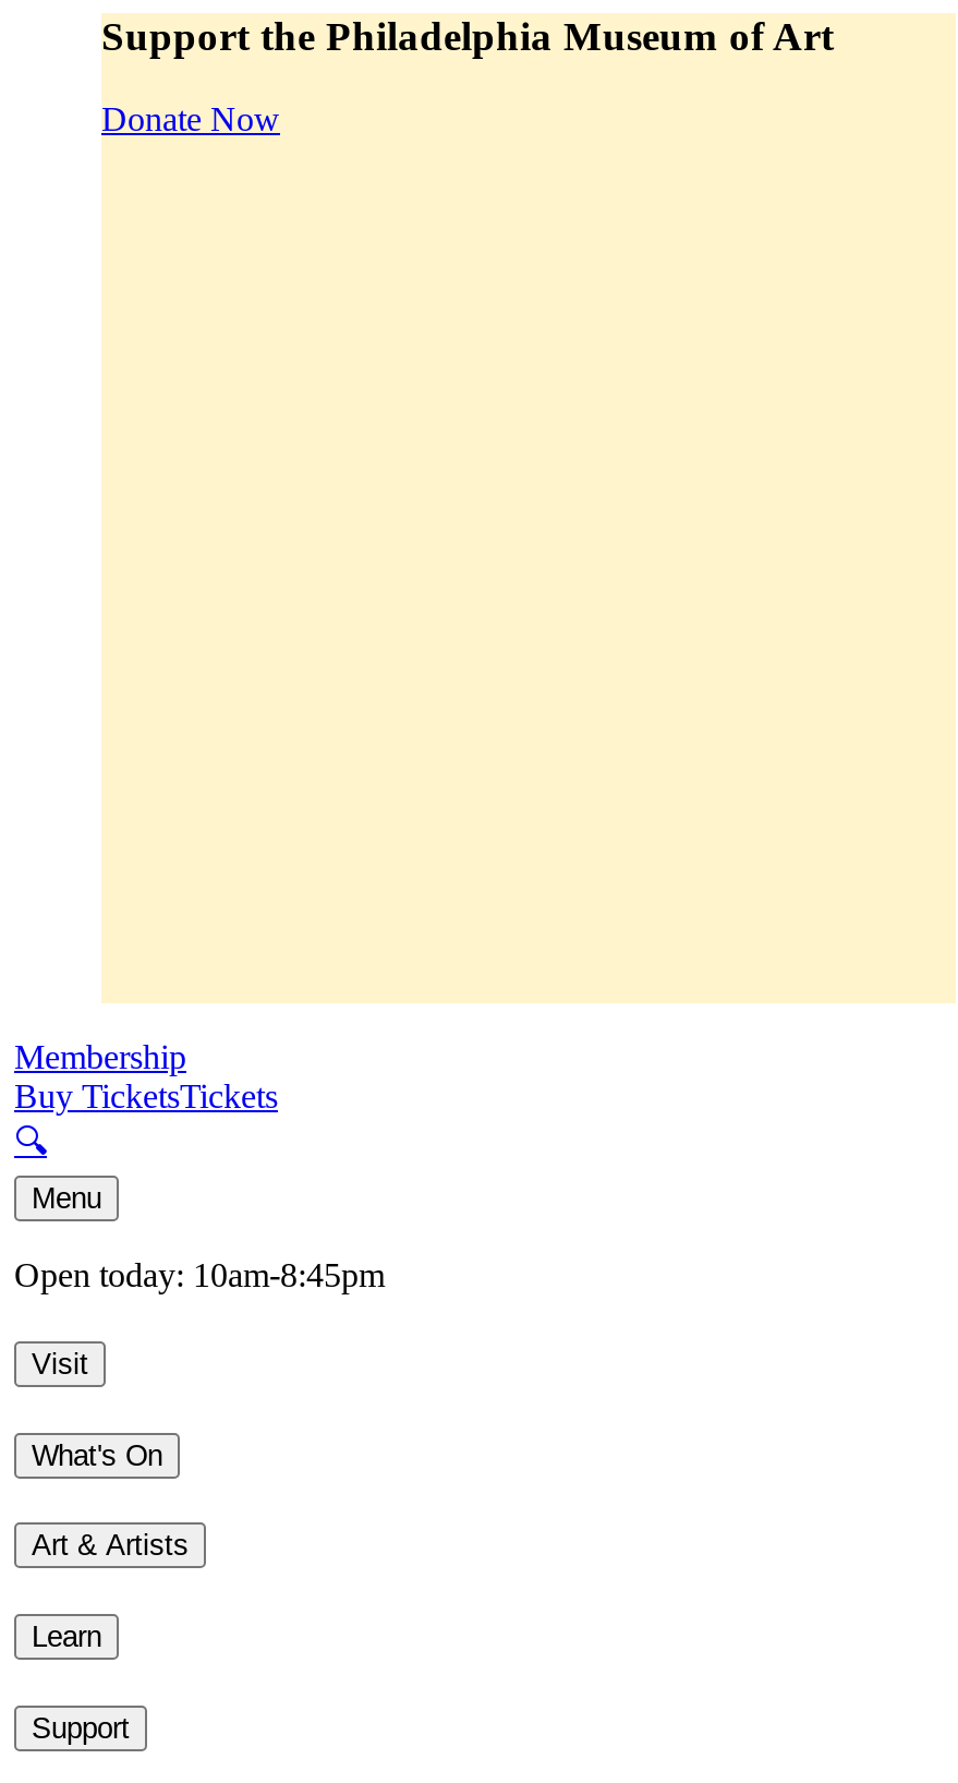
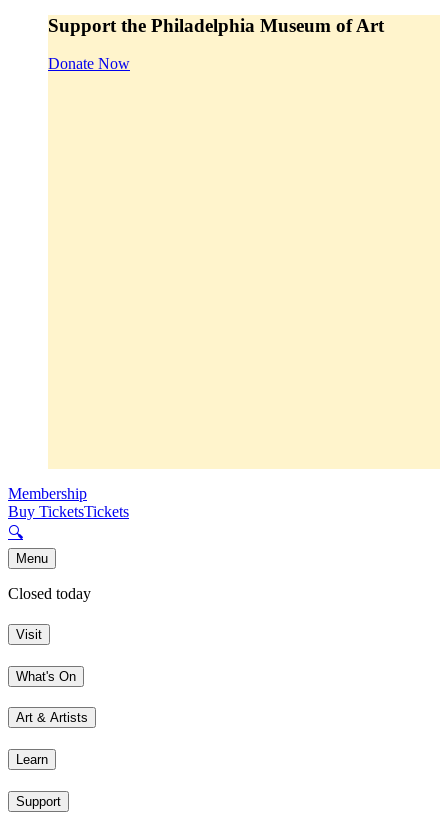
- Open today: 10am-8:45pm
+ Closed today
